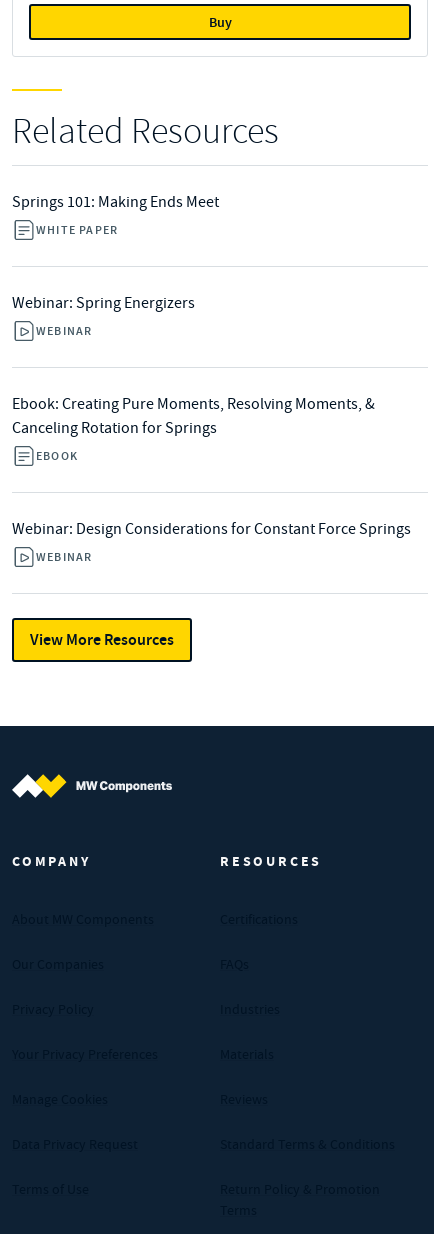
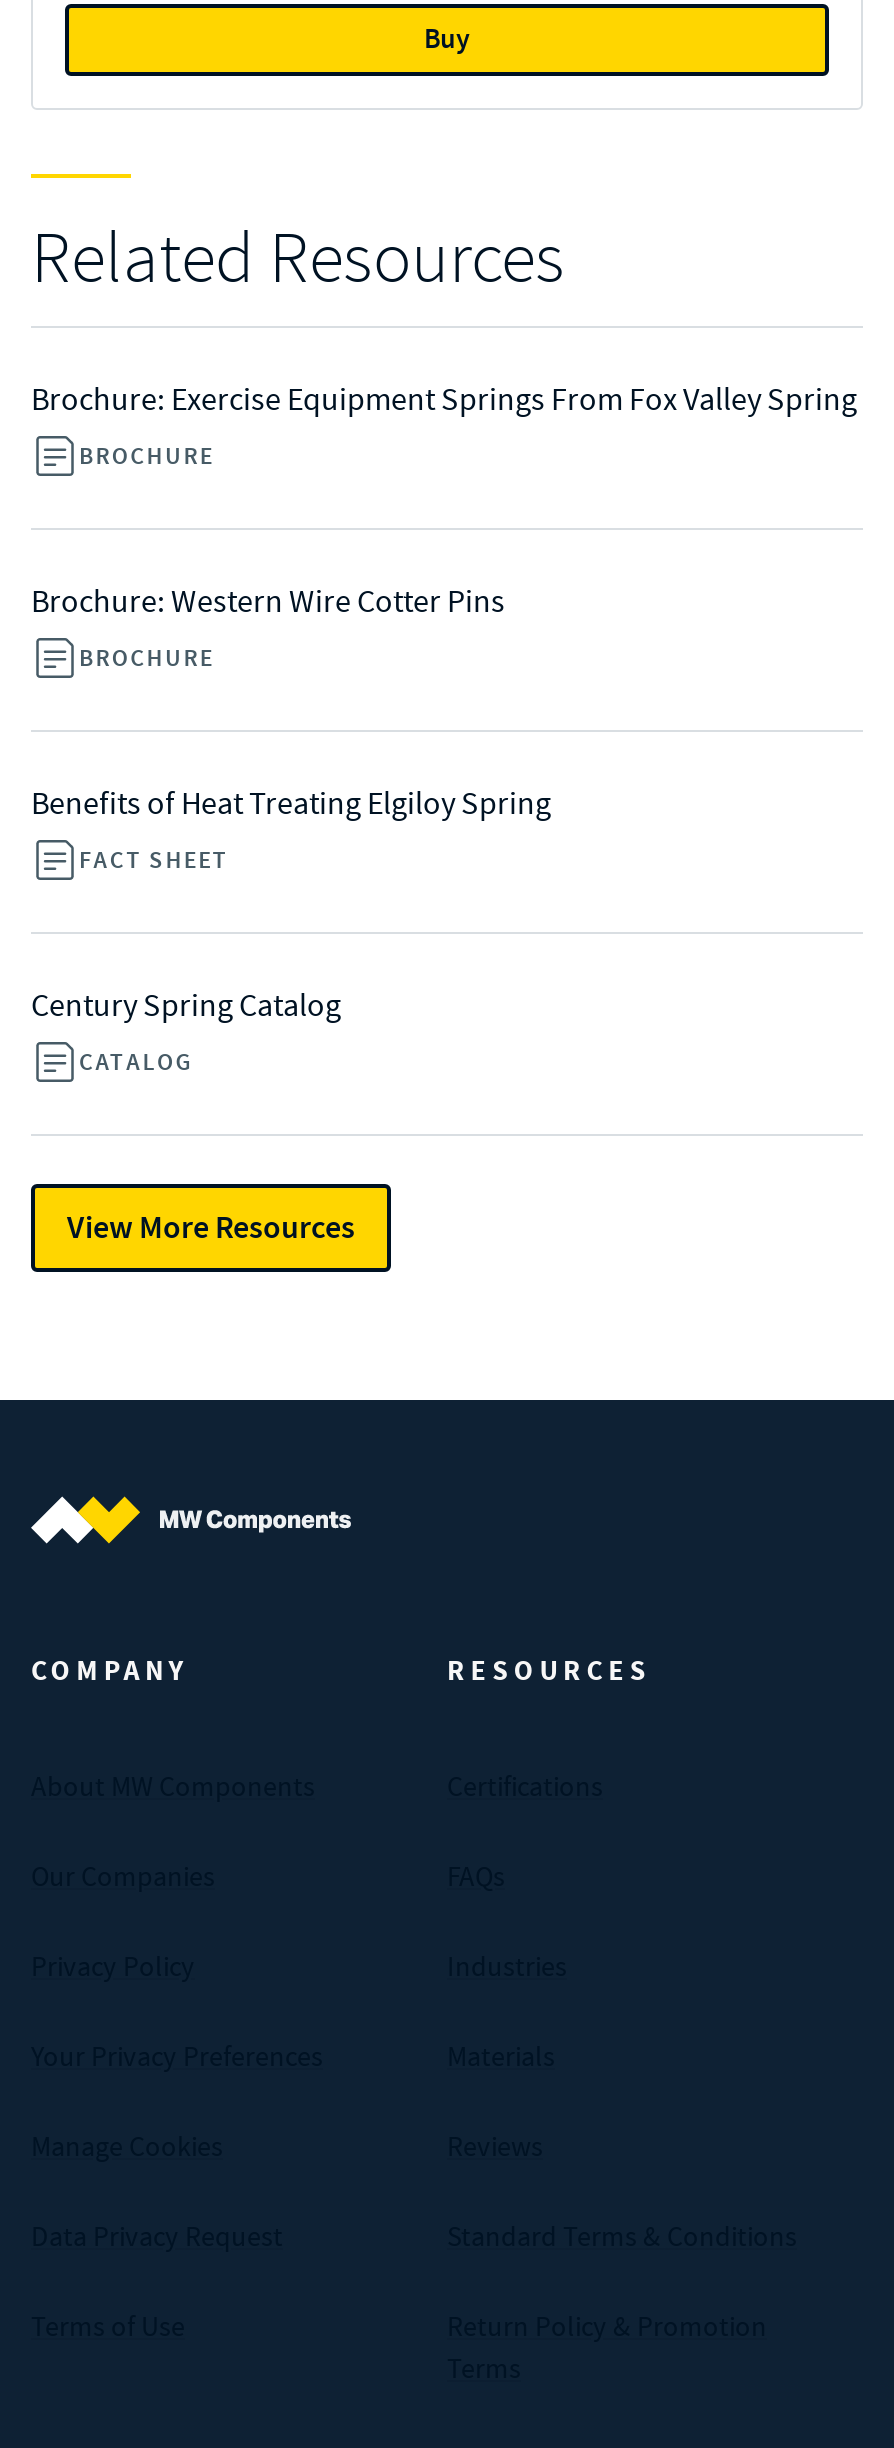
- Springs 101: Making Ends Meet
+ Brochure: Exercise Equipment Springs From Fox Valley Spring

- WHITE PAPER
+ BROCHURE

- Webinar: Spring Energizers
+ Brochure: Western Wire Cotter Pins

- WEBINAR
+ BROCHURE

- Ebook: Creating Pure Moments, Resolving Moments, &
- Canceling Rotation for Springs
+ Benefits of Heat Treating Elgiloy Spring

- EBOOK
+ FACT SHEET

- Webinar: Design Considerations for Constant Force Springs
+ Century Spring Catalog

- WEBINAR
+ CATALOG
